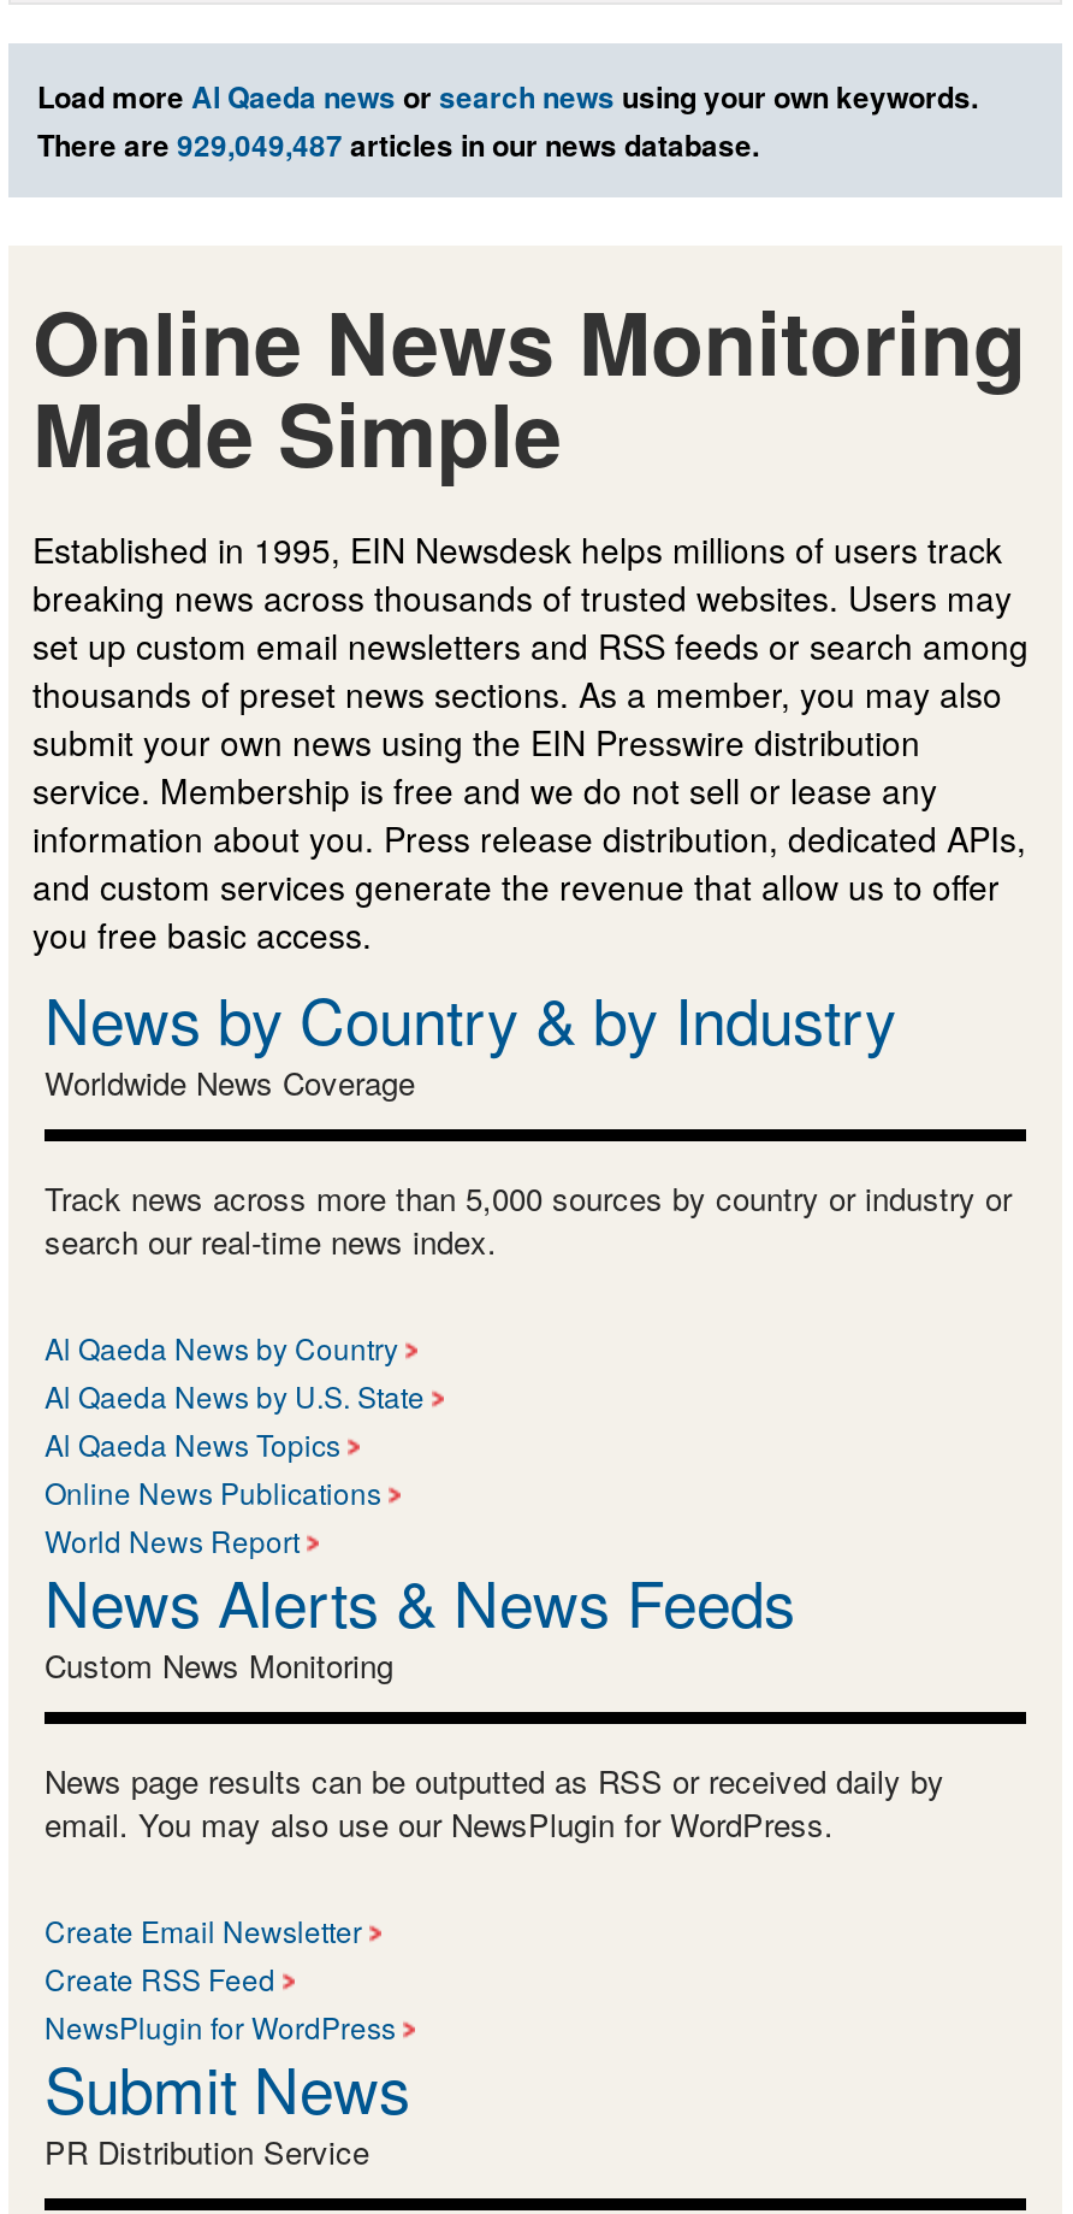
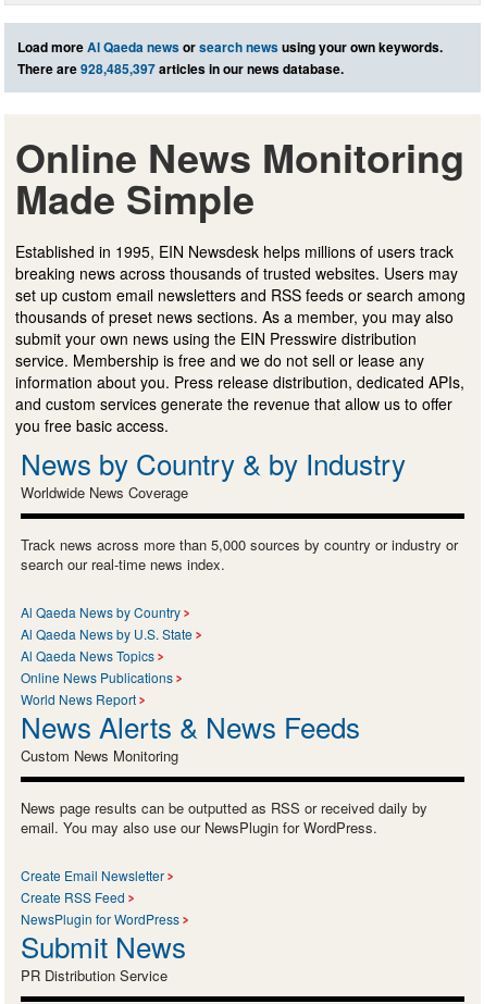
- There are 929,049,487 articles in our news database.
+ There are 928,485,397 articles in our news database.
